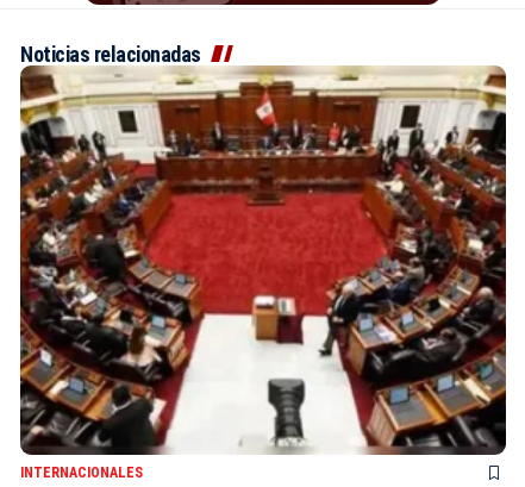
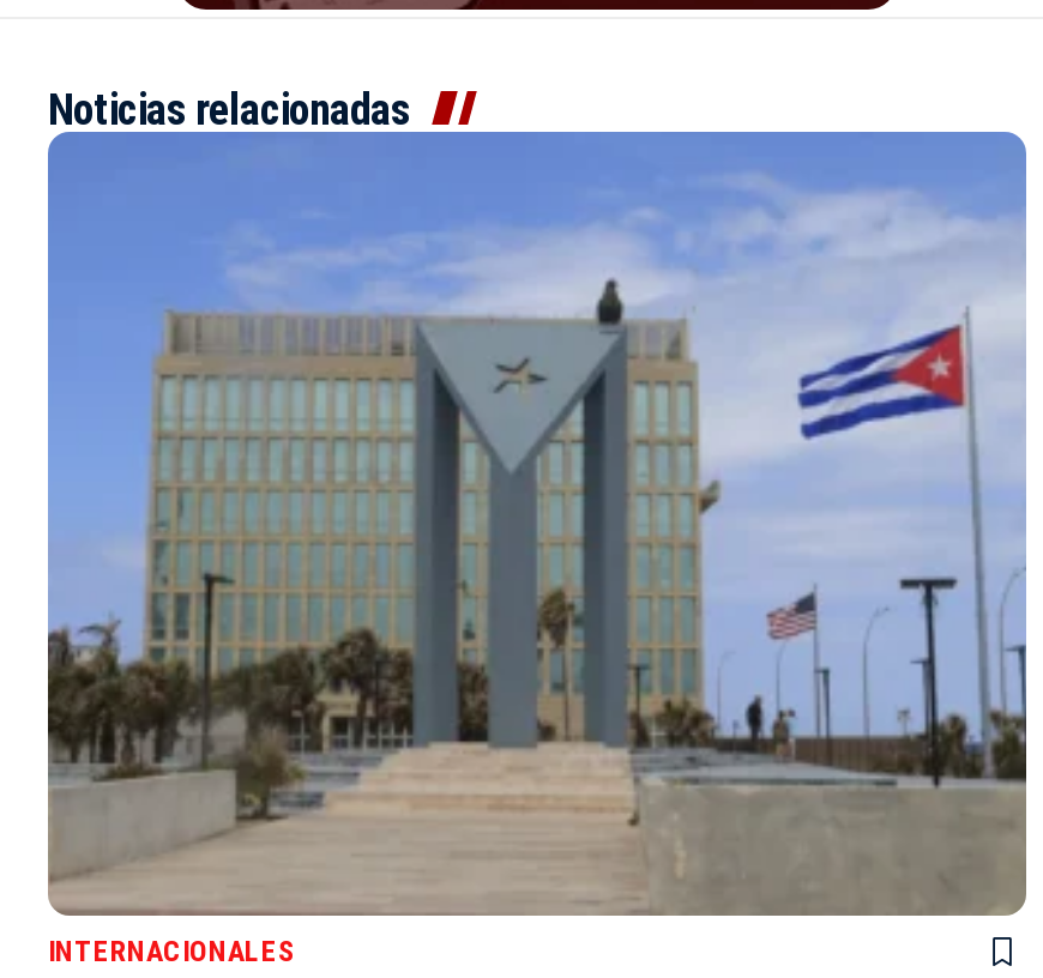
- [image]
+ [image]
